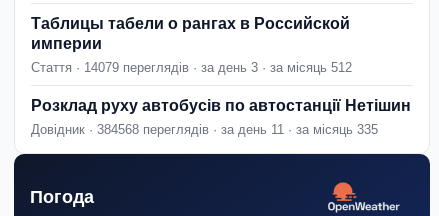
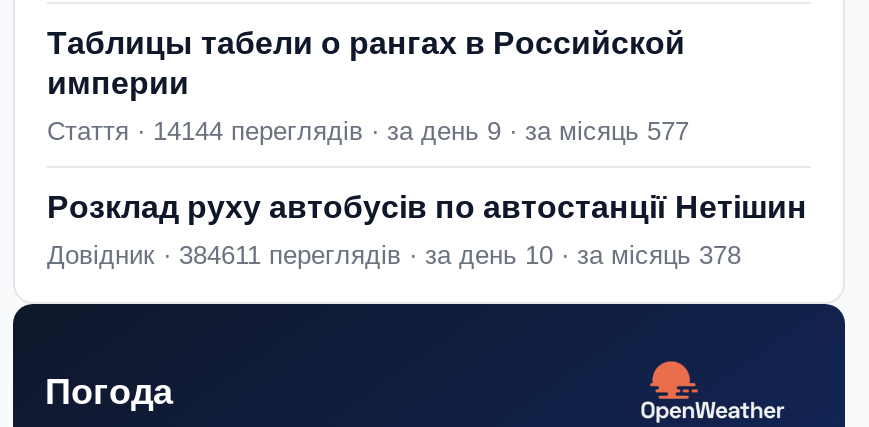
- Стаття · 14079 переглядів · за день 3 · за місяць 512
+ Стаття · 14144 переглядів · за день 9 · за місяць 577

- Довідник · 384568 переглядів · за день 11 · за місяць 335
+ Довідник · 384611 переглядів · за день 10 · за місяць 378
